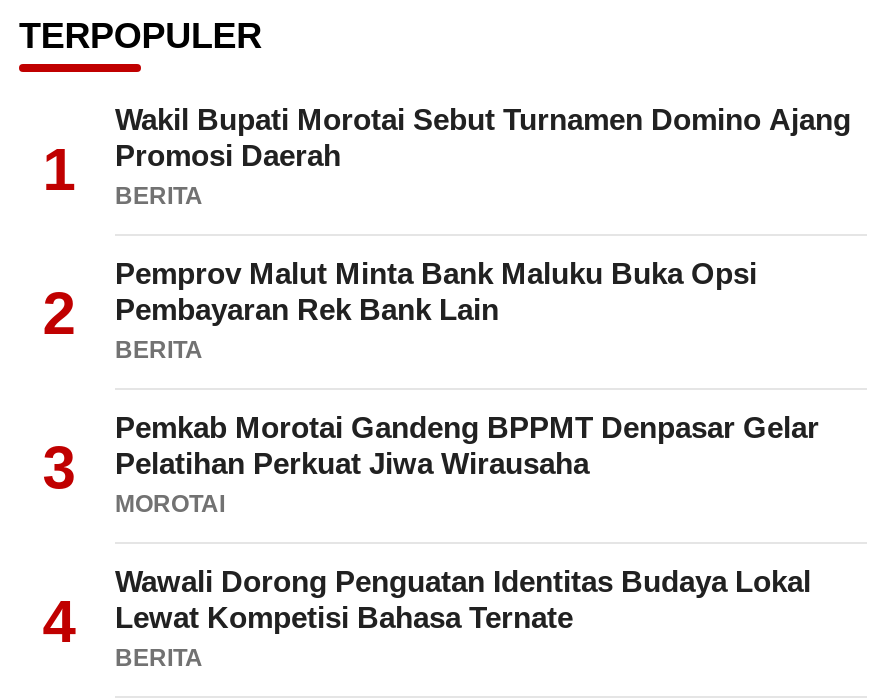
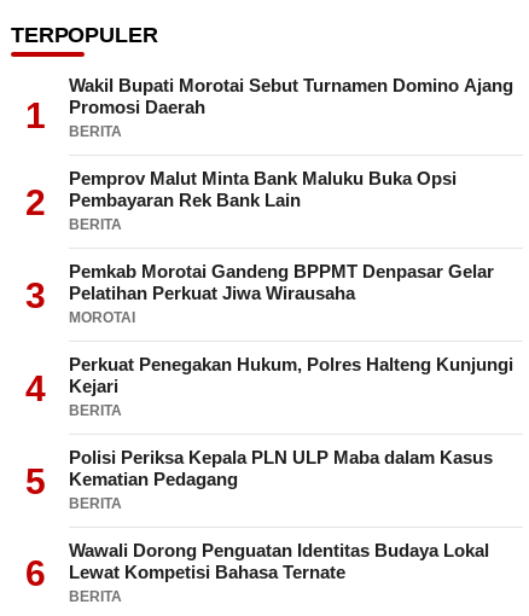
+ Perkuat Penegakan Hukum, Polres Halteng Kunjungi
+ Kejari
+ BERITA
+ 5

+ Polisi Periksa Kepala PLN ULP Maba dalam Kasus
+ Kematian Pedagang
+ BERITA
+ 6
